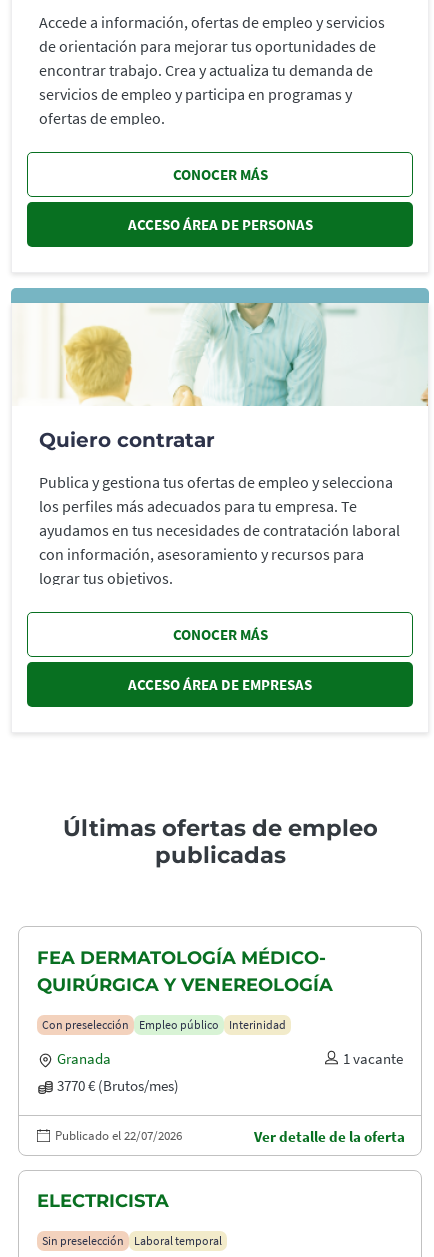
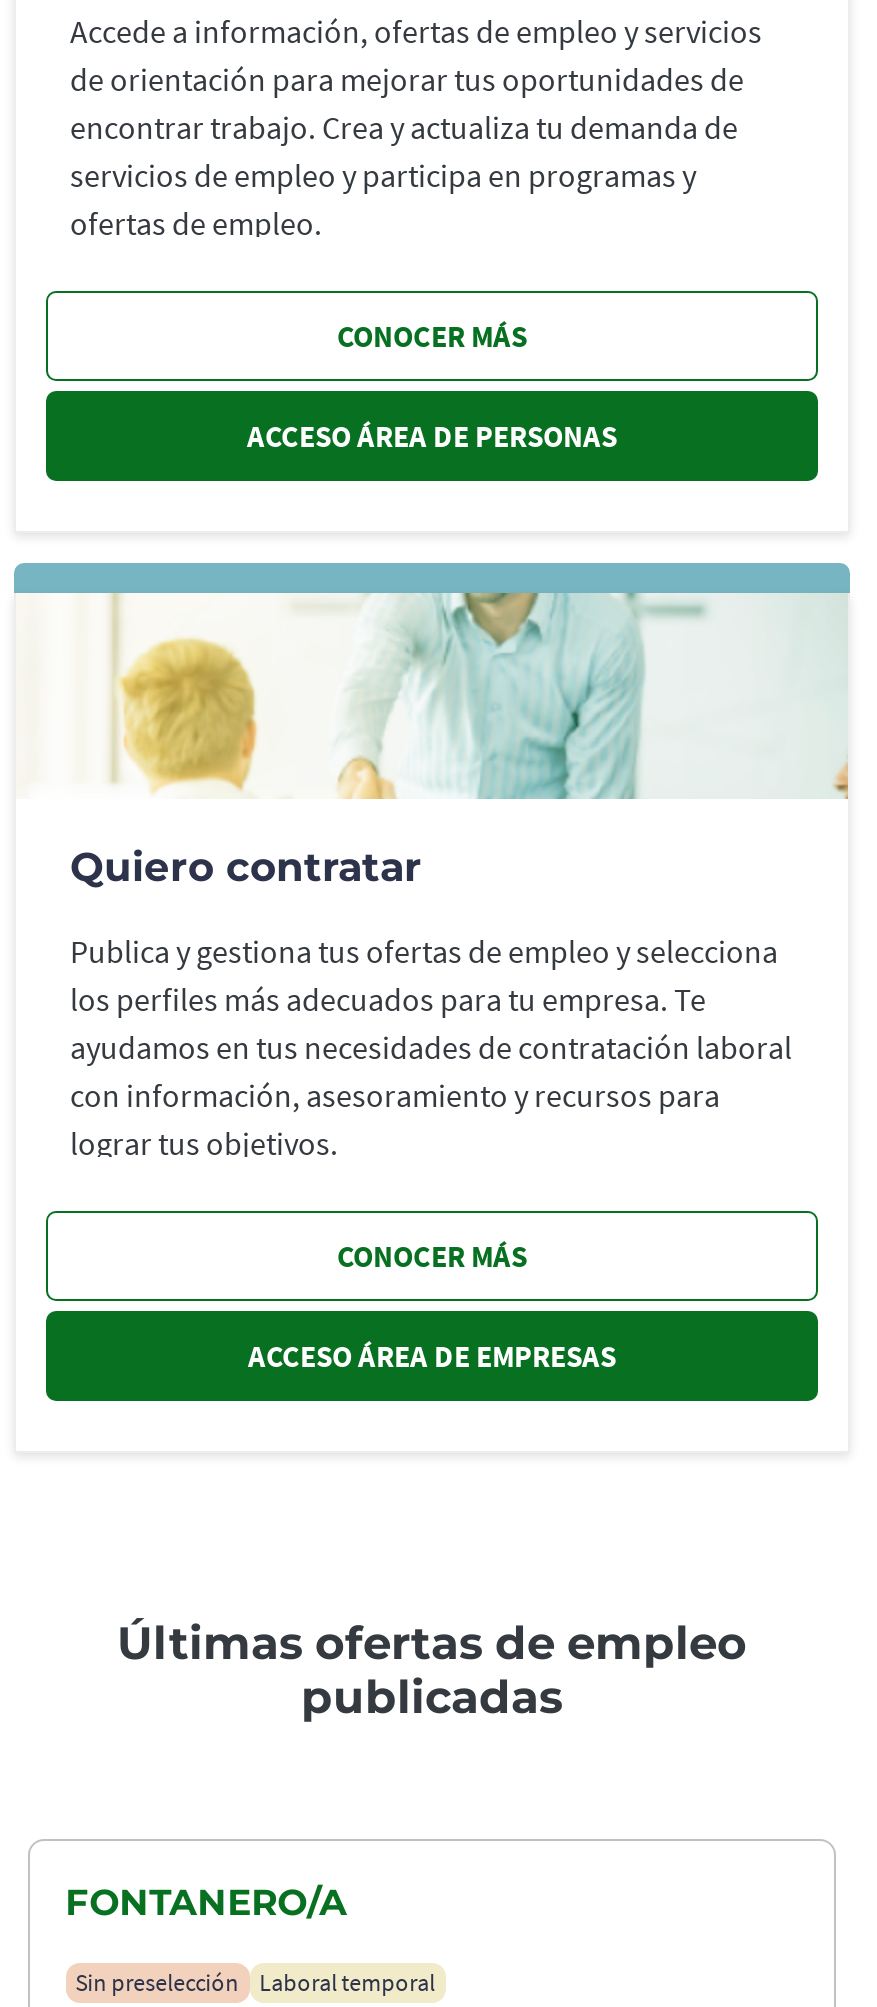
- FEA DERMATOLOGÍA MÉDICO-
- QUIRÚRGICA Y VENEREOLOGÍA
- Con preselección
- Empleo público
- Interinidad
- Granada
- 1 vacante
- 3770 € (Brutos/mes)
- Publicado el 22/07/2026
- Ver detalle de la oferta
- ELECTRICISTA
+ FONTANERO/A
